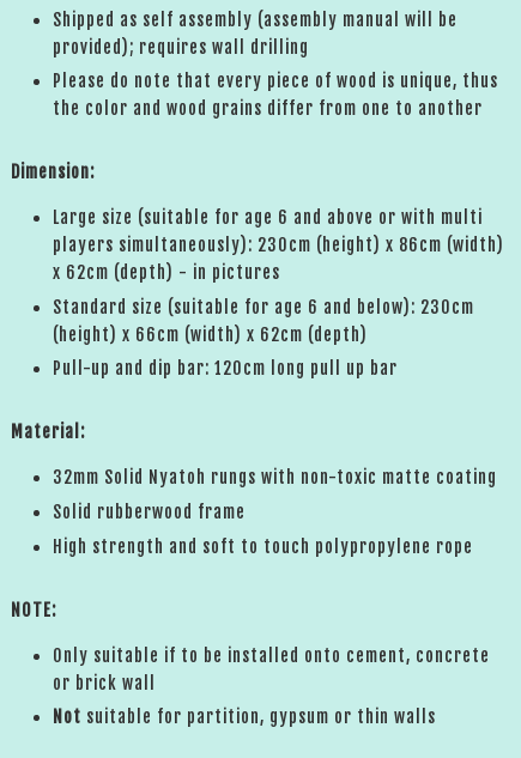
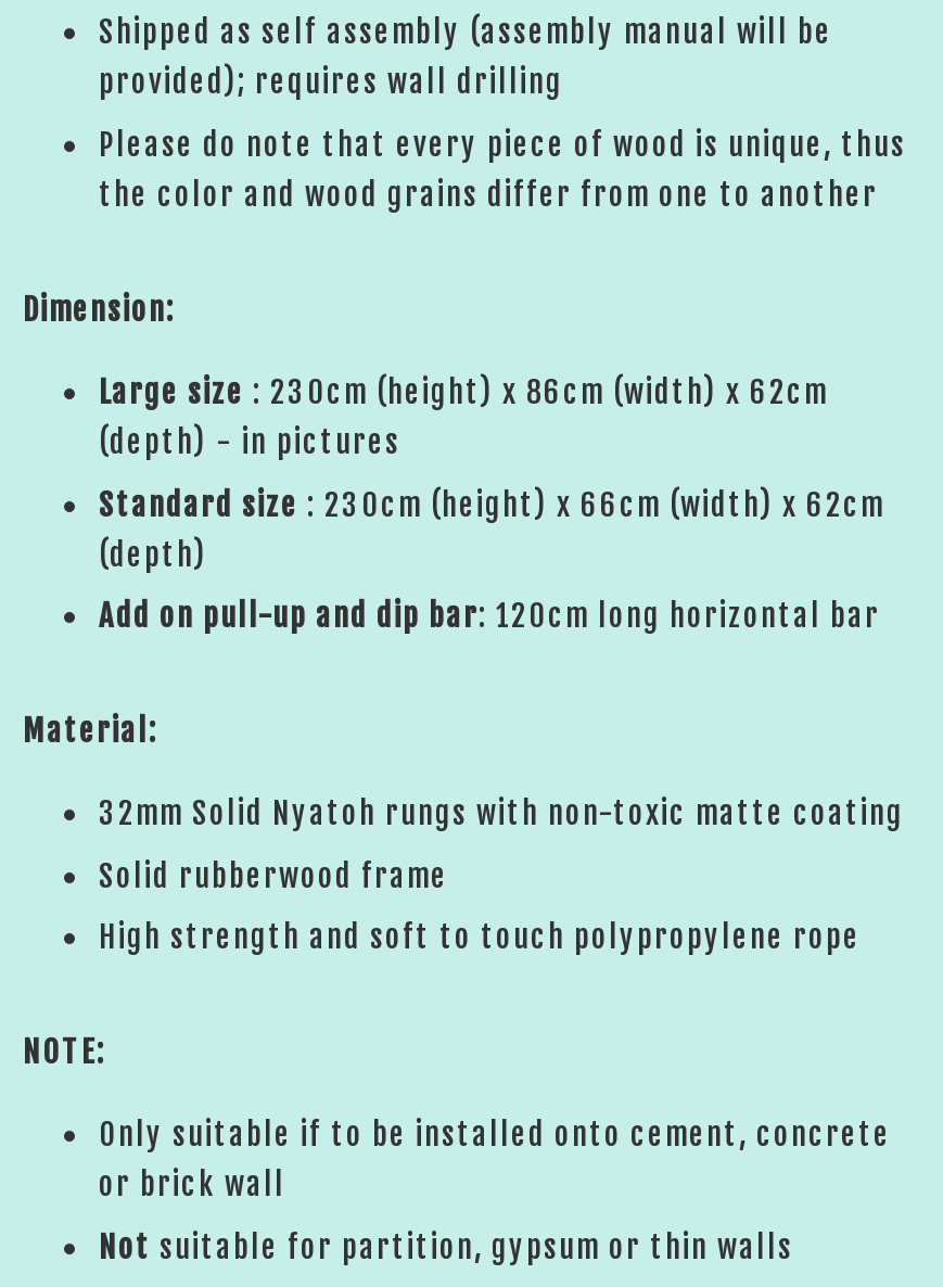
- Large size (suitable for age 6 and above or with multi
- players simultaneously): 230cm (height) x 86cm (width)
- x 62cm (depth) - in pictures
+ Large size: 230cm (height) x 86cm (width) x 62cm
+ (depth) - in pictures

- Standard size (suitable for age 6 and below): 230cm
- (height) x 66cm (width) x 62cm (depth)
+ Standard size: 230cm (height) x 66cm (width) x 62cm
+ (depth)

- Pull-up and dip bar: 120cm long pull up bar
+ Add on pull-up and dip bar: 120cm long horizontal bar
